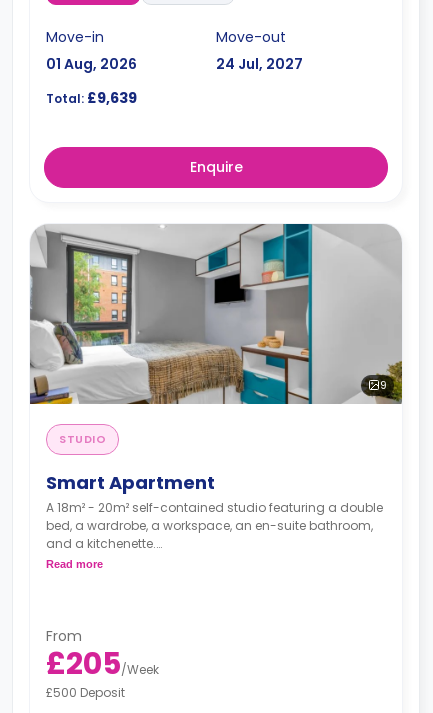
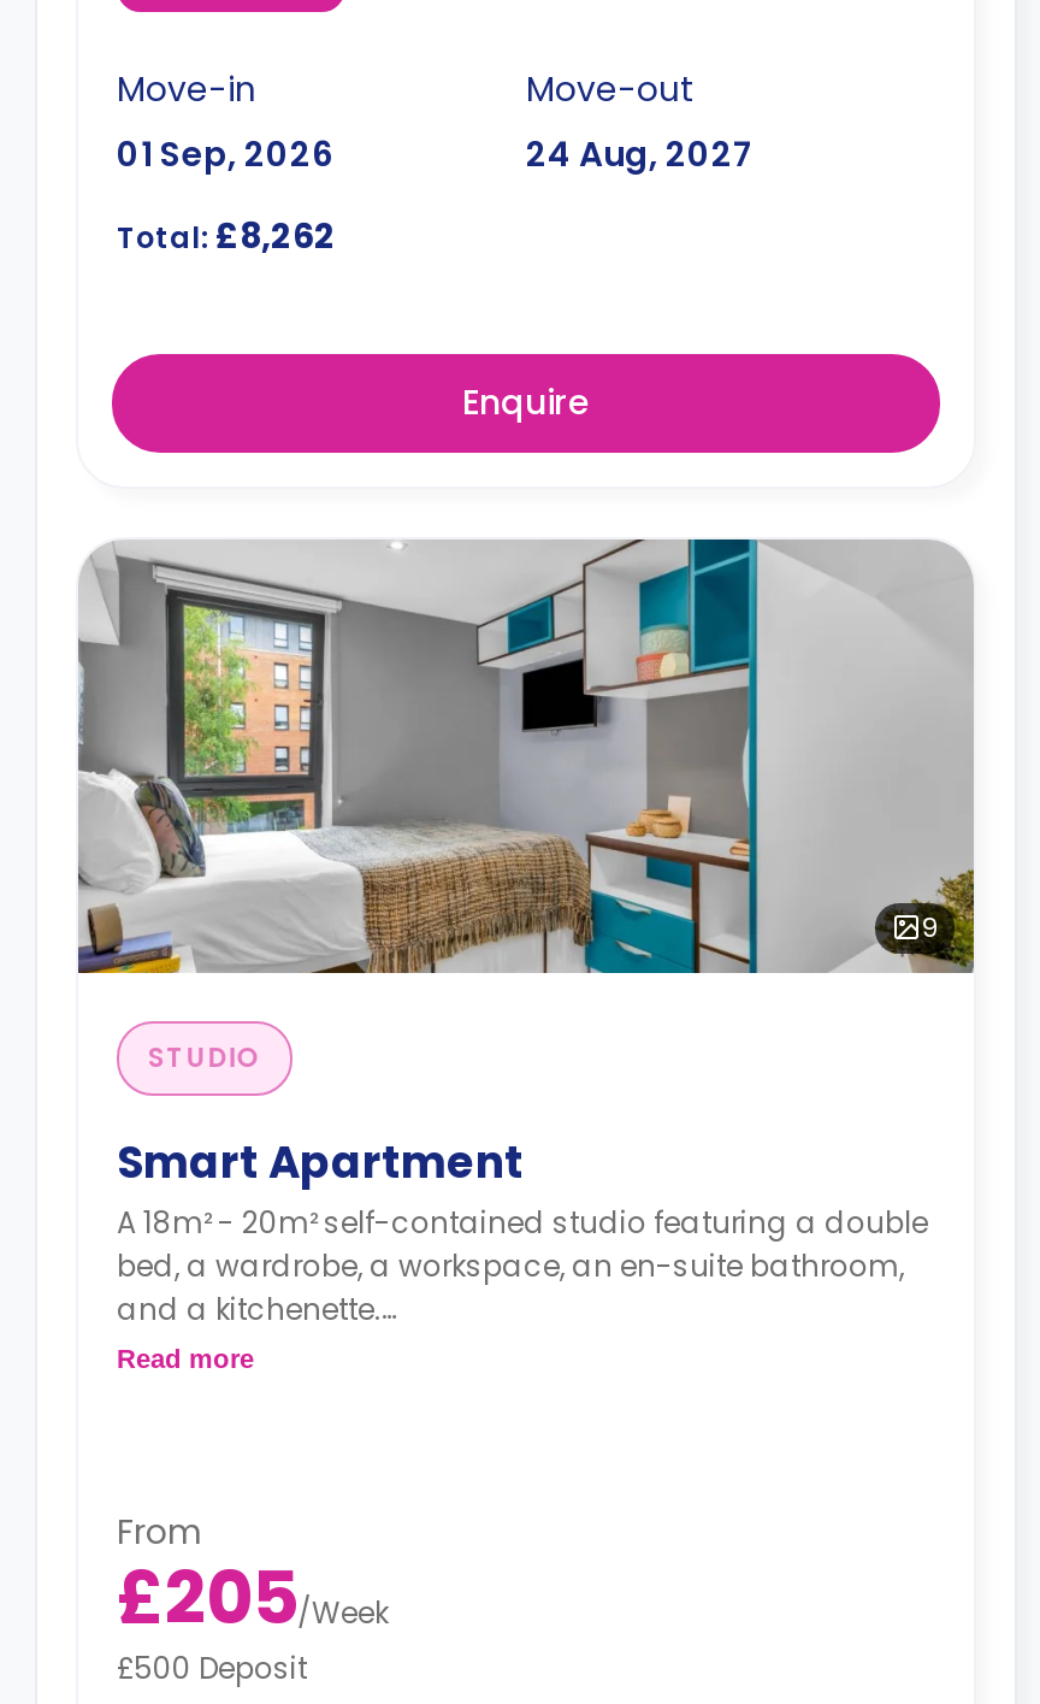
- 01 Aug, 2026
+ 01 Sep, 2026

- 24 Jul, 2027
+ 24 Aug, 2027

- Total: £9,639
+ Total: £8,262
